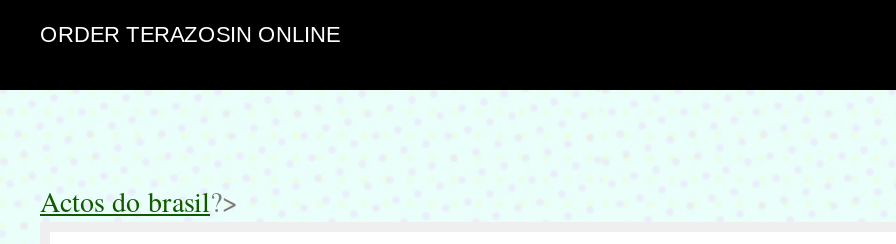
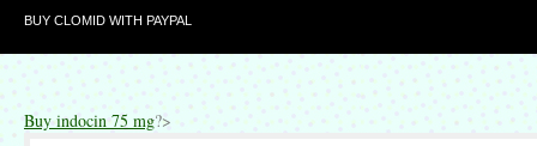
- ORDER TERAZOSIN ONLINE
+ BUY CLOMID WITH PAYPAL

- Actos do brasil
+ Buy indocin 75 mg
